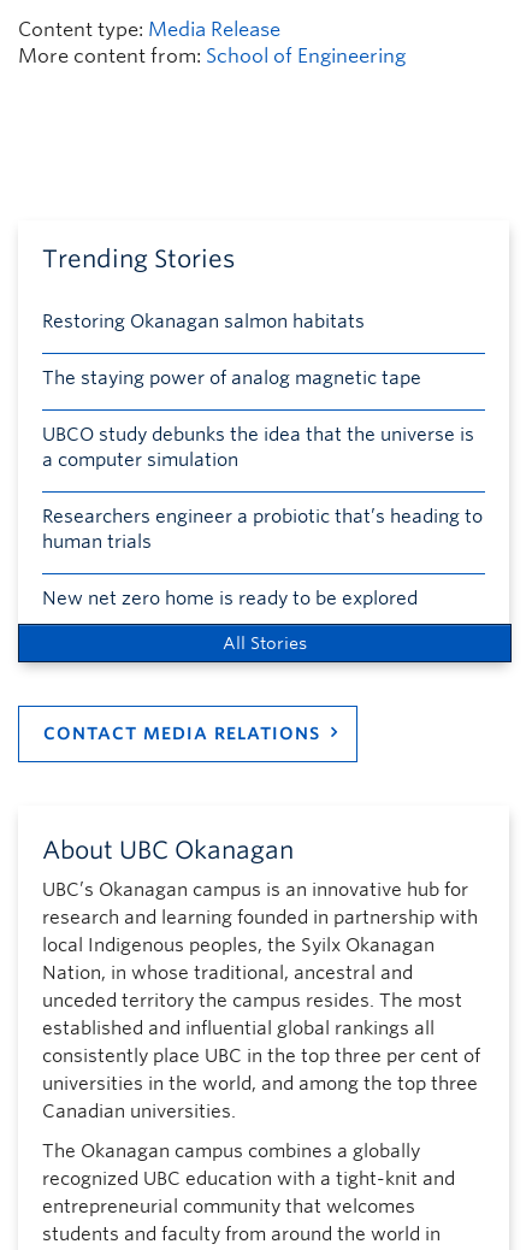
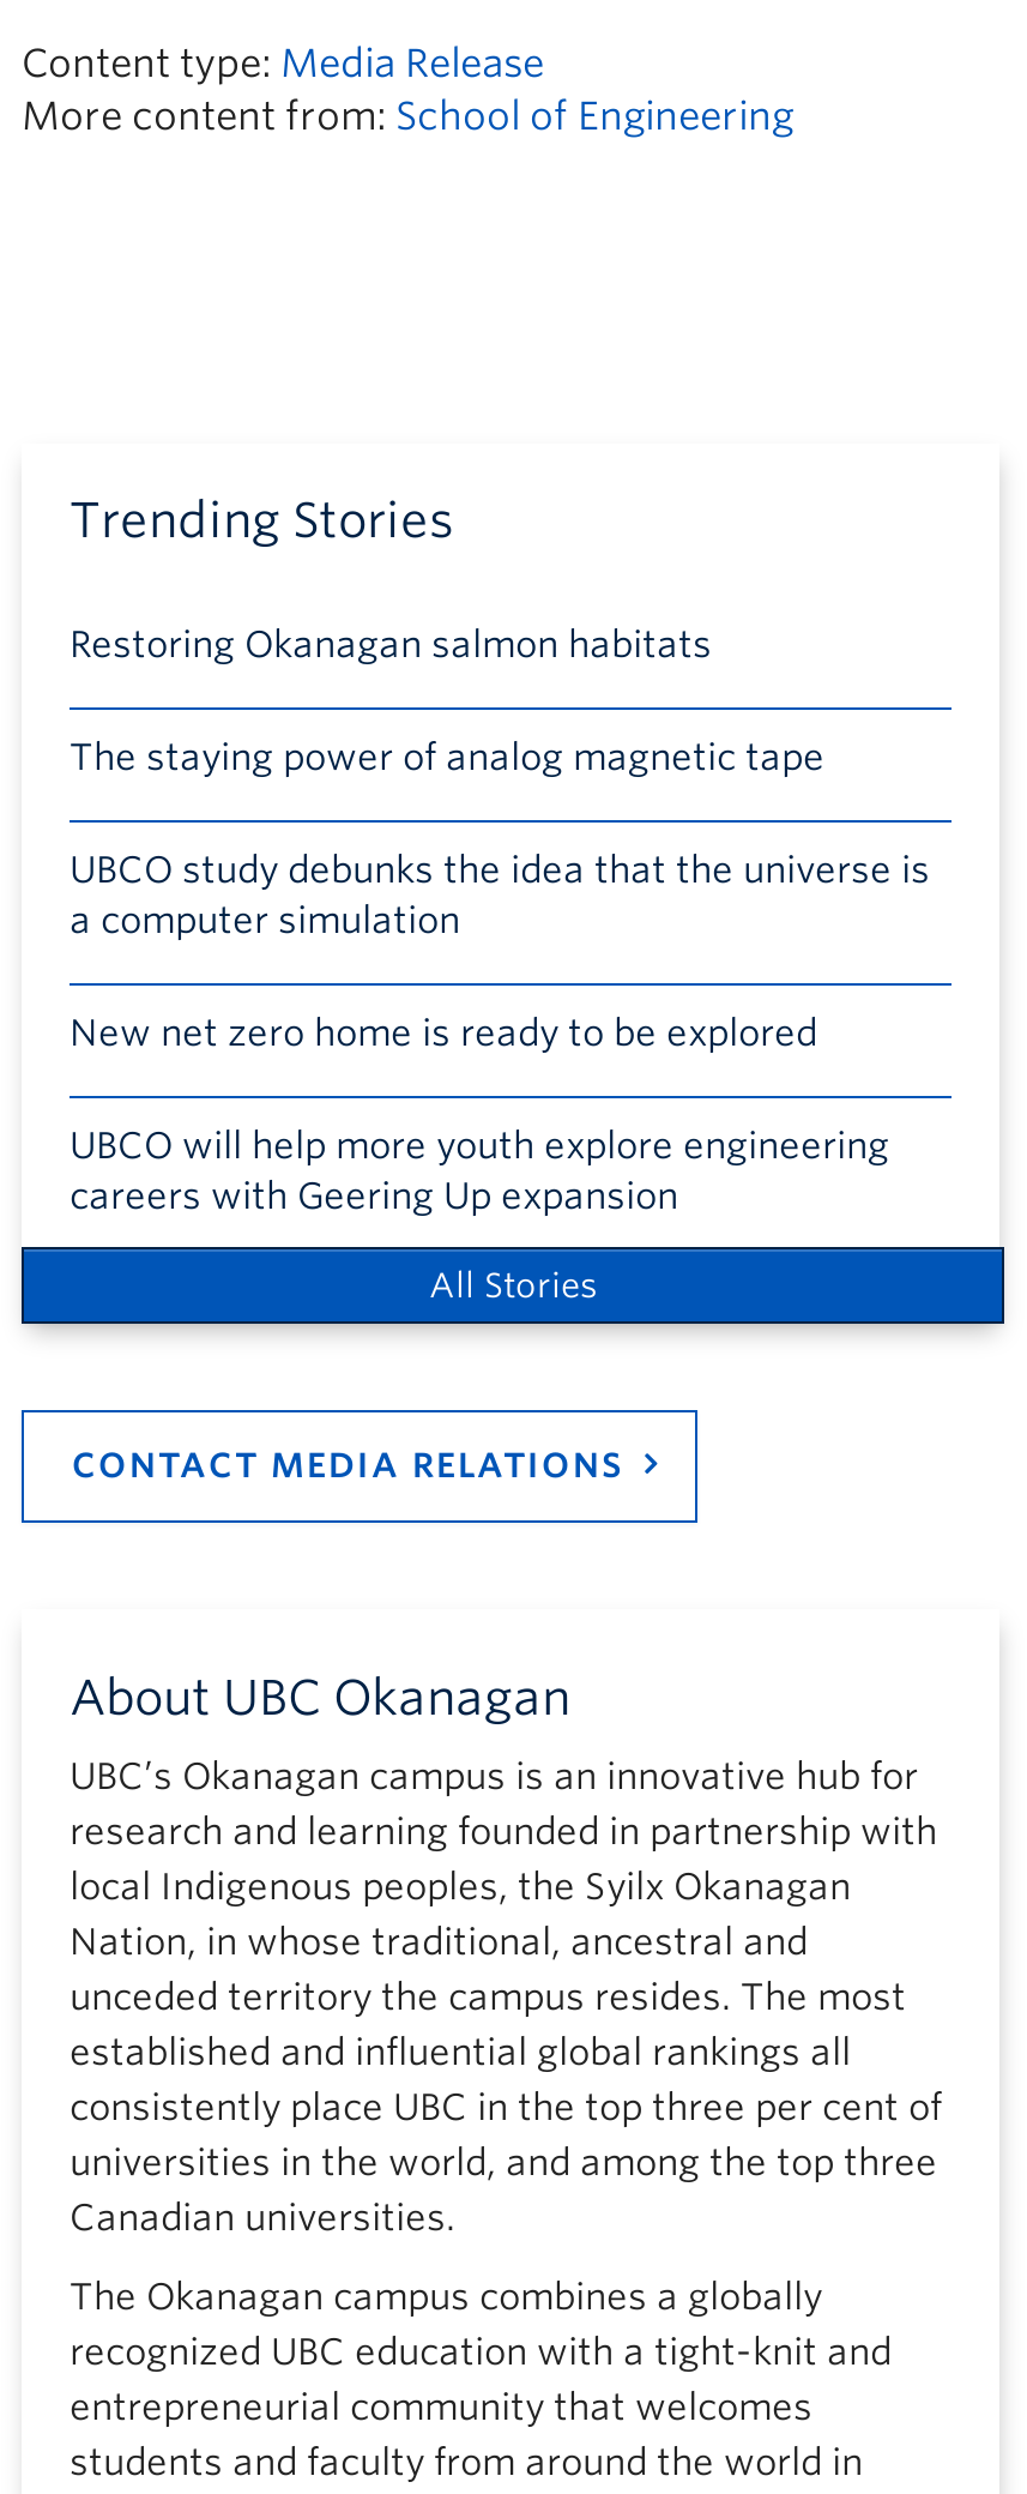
- Researchers engineer a probiotic that’s heading to
- human trials

moved up: New net zero home is ready to be explored

+ UBCO will help more youth explore engineering
+ careers with Geering Up expansion
